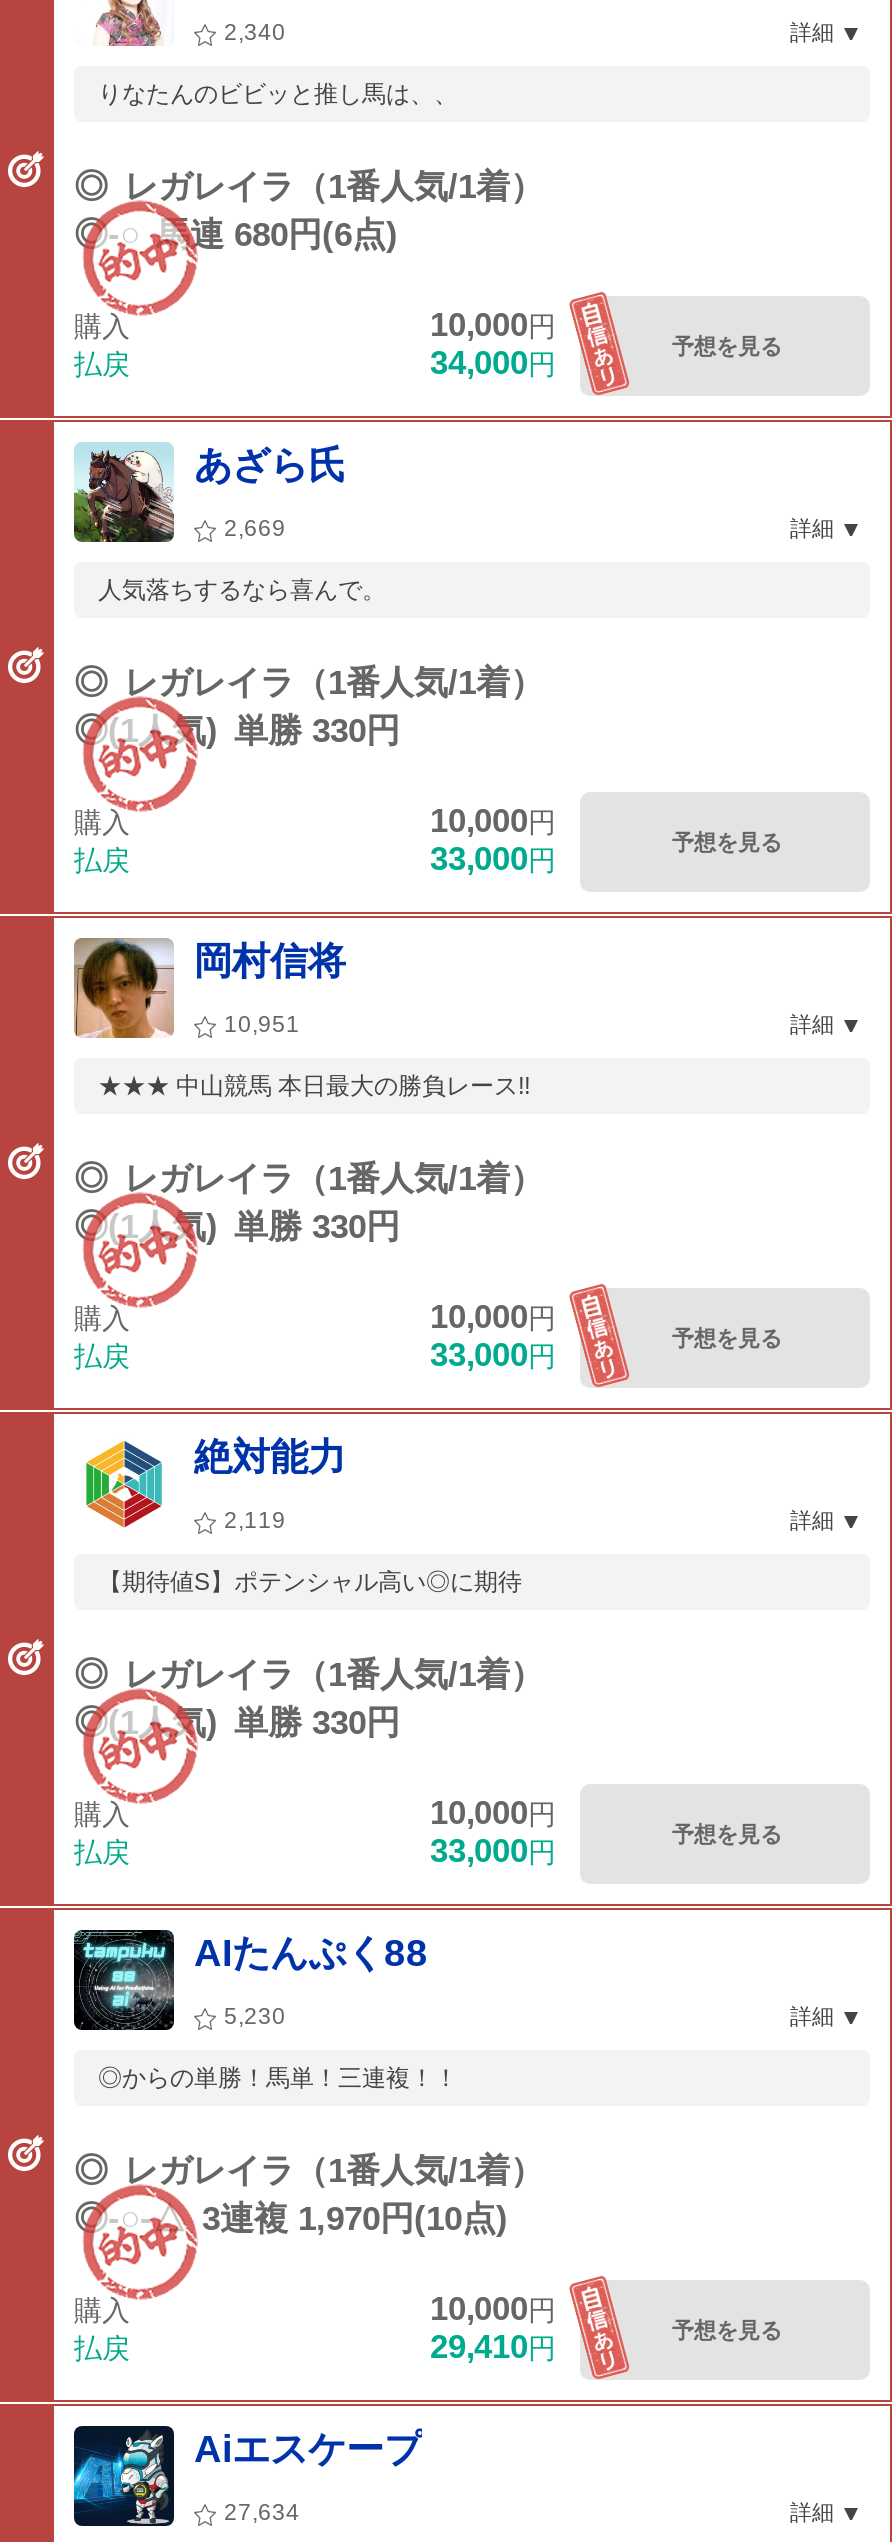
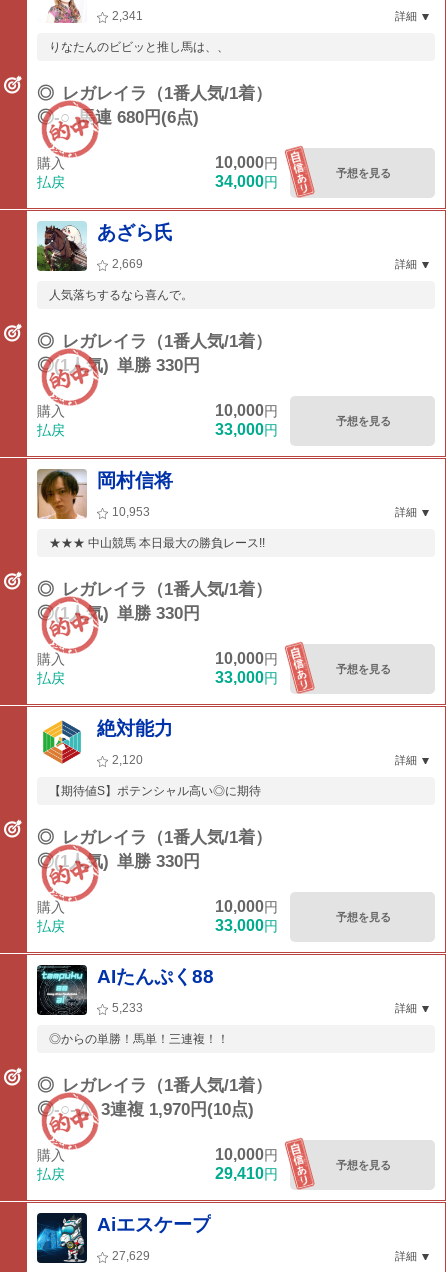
- 2,340
+ 2,341

- 10,951
+ 10,953

- 2,119
+ 2,120

- 5,230
+ 5,233

- 27,634
+ 27,629
